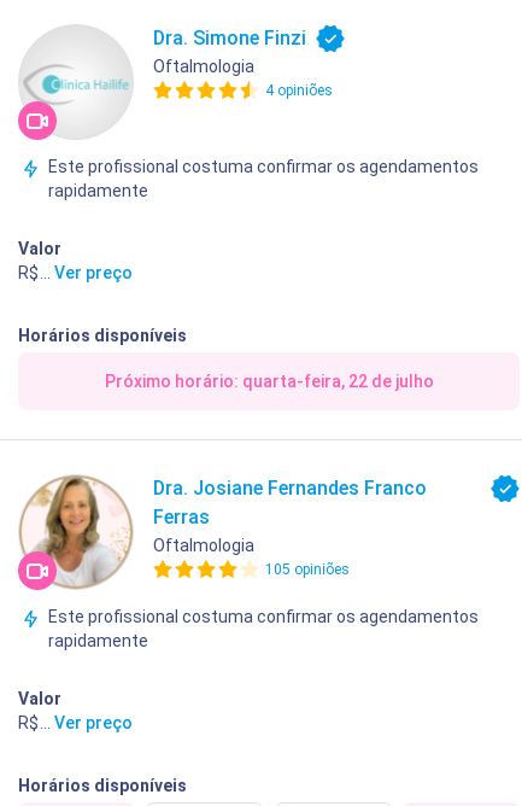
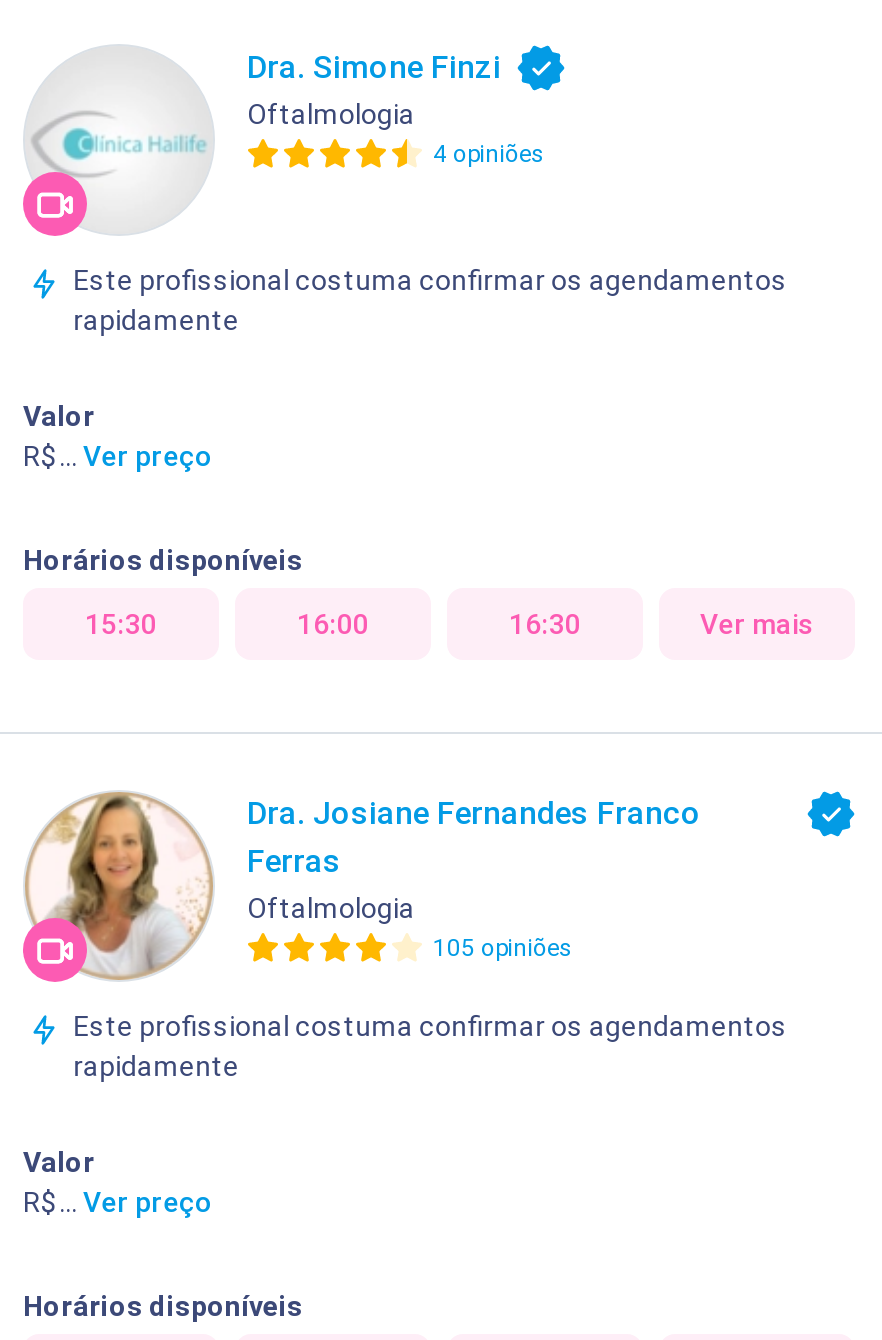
- Próximo horário: quarta-feira, 22 de julho
+ 15:30
+ 16:00
+ 16:30
+ Ver mais
